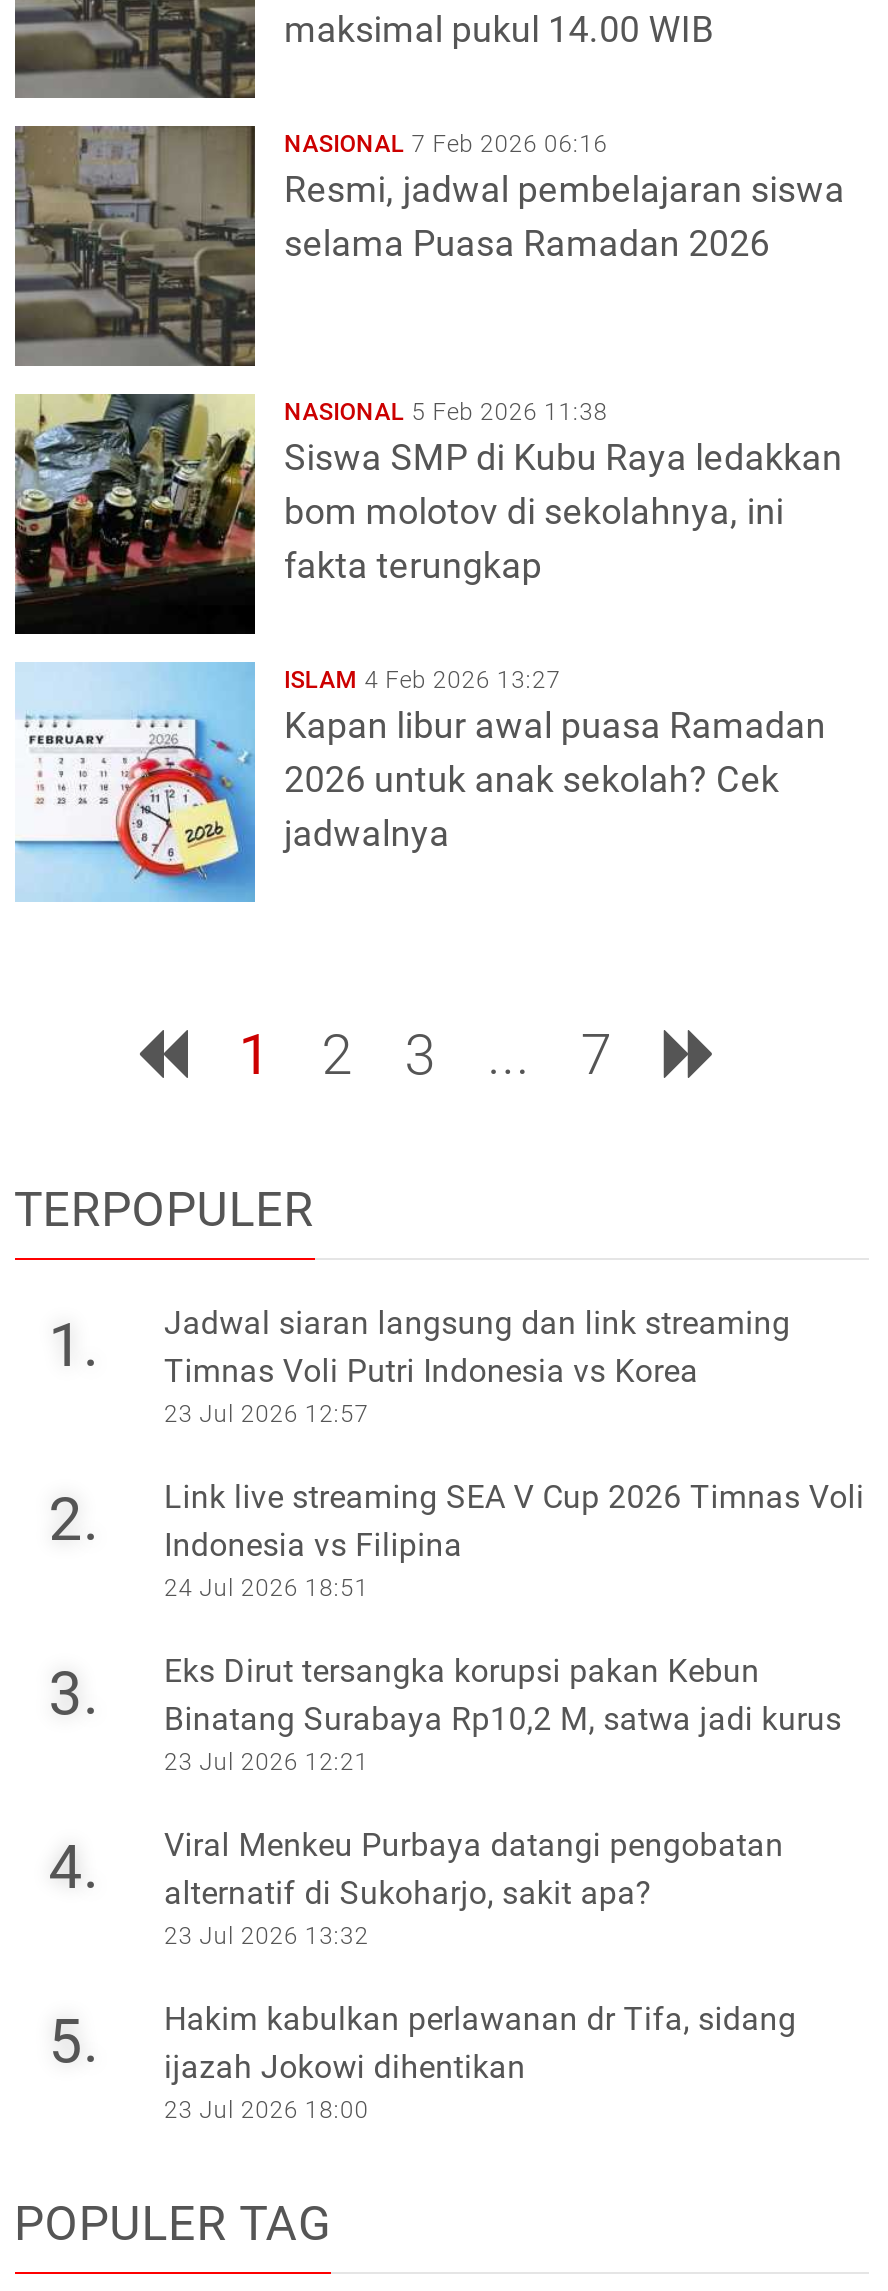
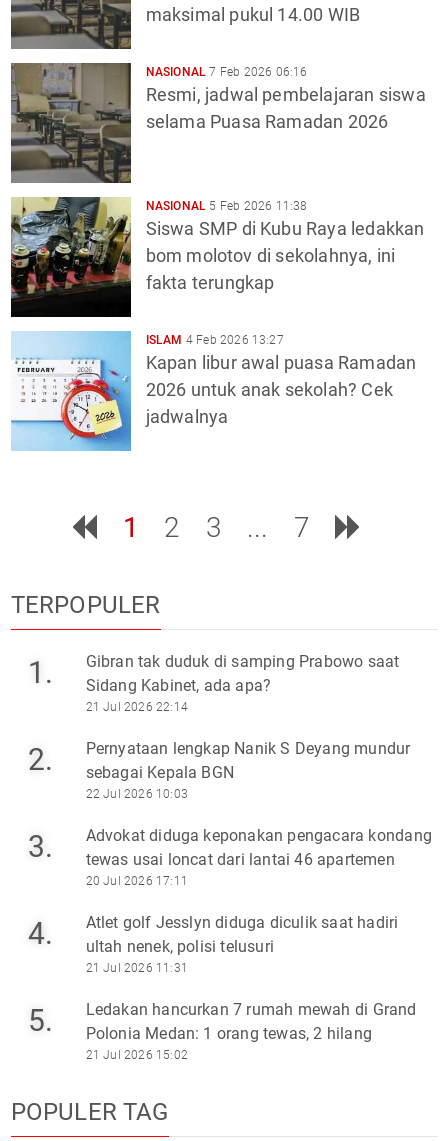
- Jadwal siaran langsung dan link streaming
- Timnas Voli Putri Indonesia vs Korea
- 23 Jul 2026 12:57
+ Gibran tak duduk di samping Prabowo saat
+ Sidang Kabinet, ada apa?
+ 21 Jul 2026 22:14

- Link live streaming SEA V Cup 2026 Timnas Voli
- Indonesia vs Filipina
- 24 Jul 2026 18:51
+ Pernyataan lengkap Nanik S Deyang mundur
+ sebagai Kepala BGN
+ 22 Jul 2026 10:03

- Eks Dirut tersangka korupsi pakan Kebun
- Binatang Surabaya Rp10,2 M, satwa jadi kurus
- 23 Jul 2026 12:21
+ Advokat diduga keponakan pengacara kondang
+ tewas usai loncat dari lantai 46 apartemen
+ 20 Jul 2026 17:11

- Viral Menkeu Purbaya datangi pengobatan
- alternatif di Sukoharjo, sakit apa?
- 23 Jul 2026 13:32
+ Atlet golf Jesslyn diduga diculik saat hadiri
+ ultah nenek, polisi telusuri
+ 21 Jul 2026 11:31

- Hakim kabulkan perlawanan dr Tifa, sidang
- ijazah Jokowi dihentikan
- 23 Jul 2026 18:00
+ Ledakan hancurkan 7 rumah mewah di Grand
+ Polonia Medan: 1 orang tewas, 2 hilang
+ 21 Jul 2026 15:02
